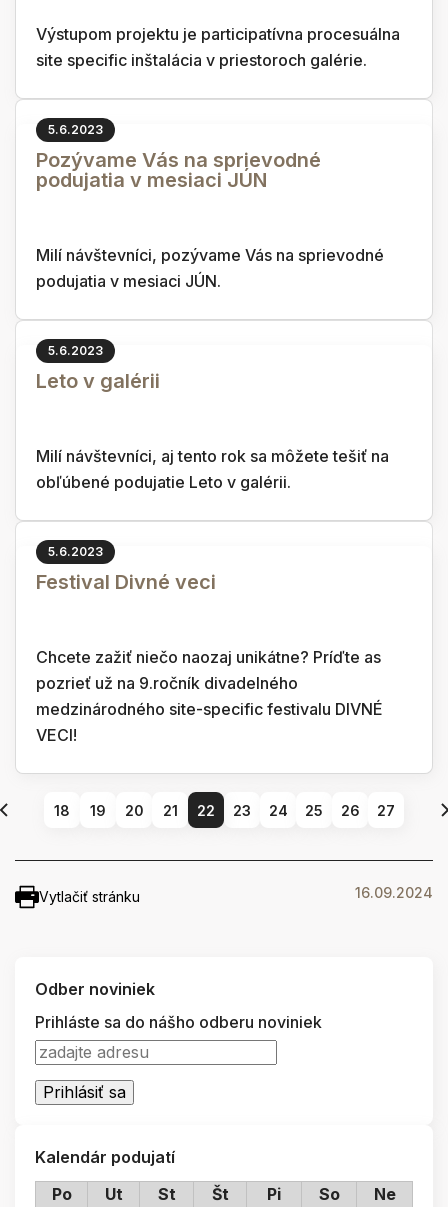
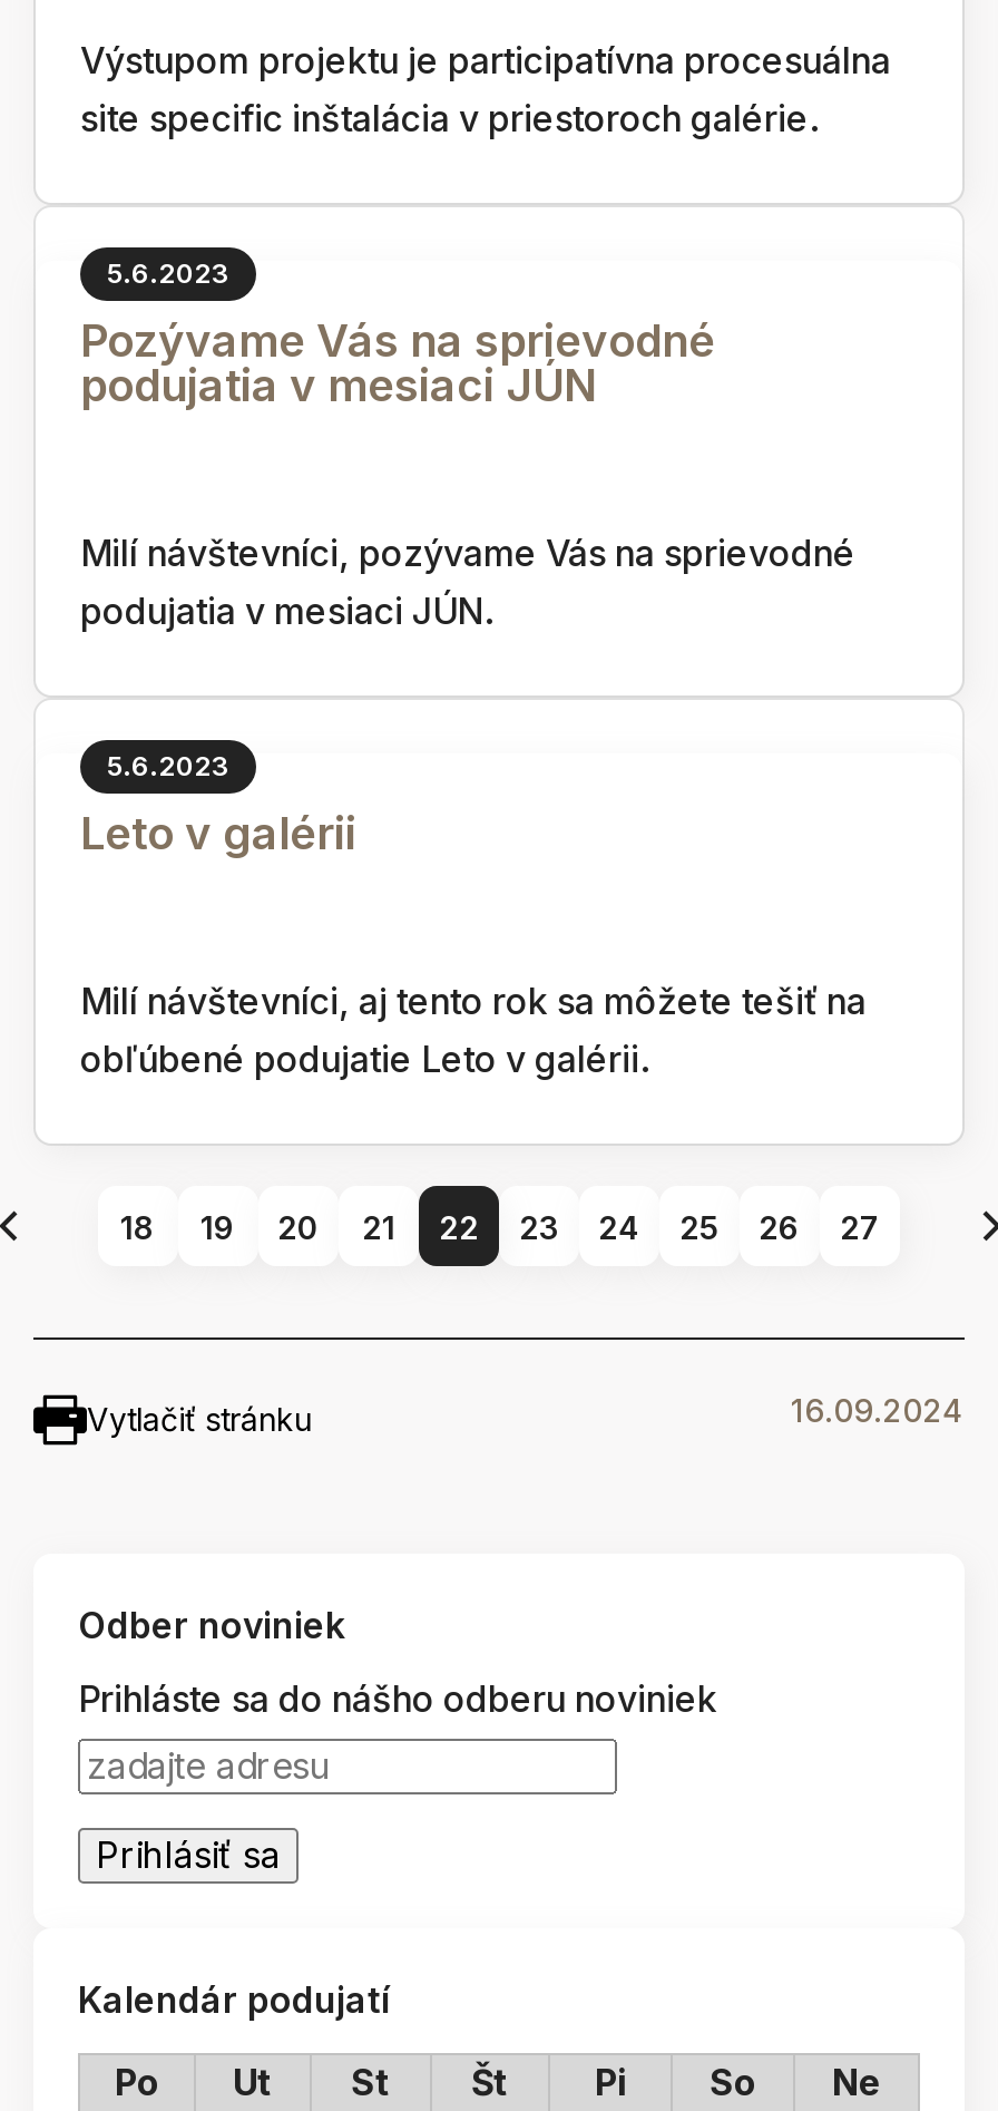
- 5.6.2023
- Festival Divné veci
- Chcete zažiť niečo naozaj unikátne? Príďte as
- pozrieť už na 9.ročník divadelného
- medzinárodného site-specific festivalu DIVNÉ
- VECI!
